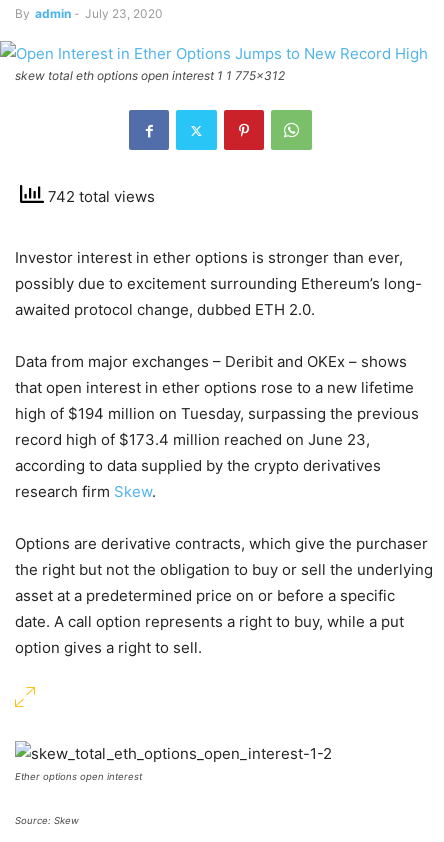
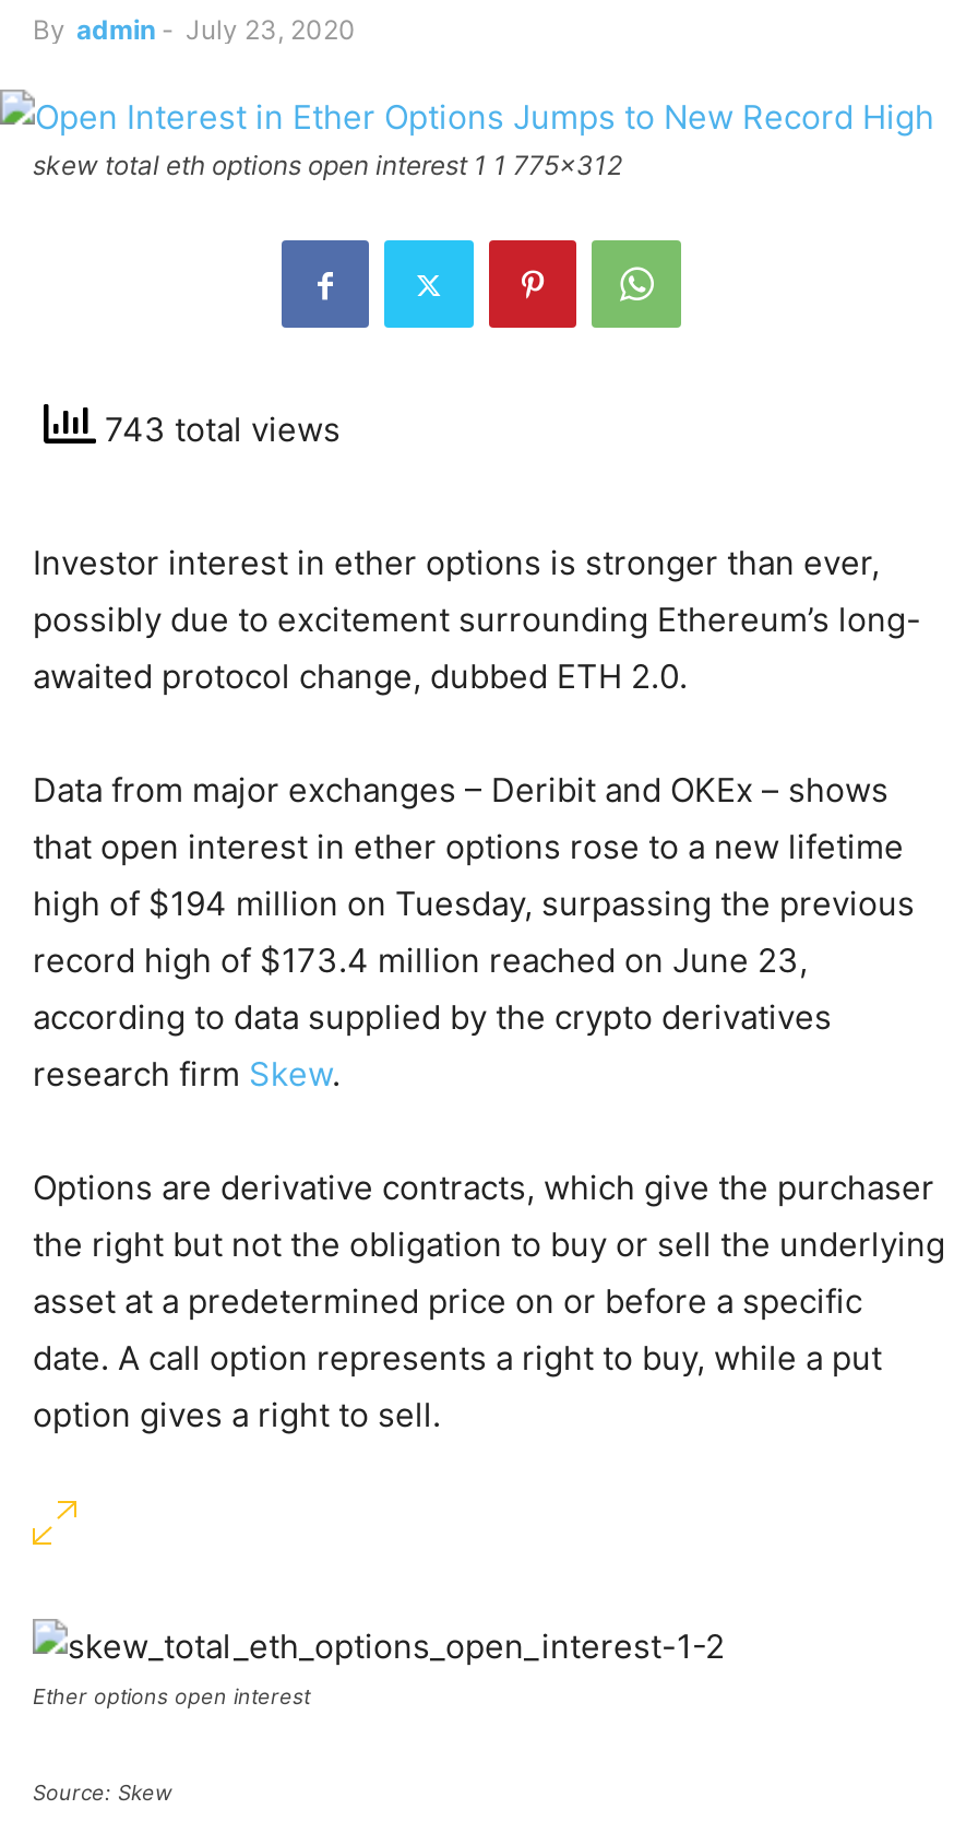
- 742 total views
+ 743 total views
